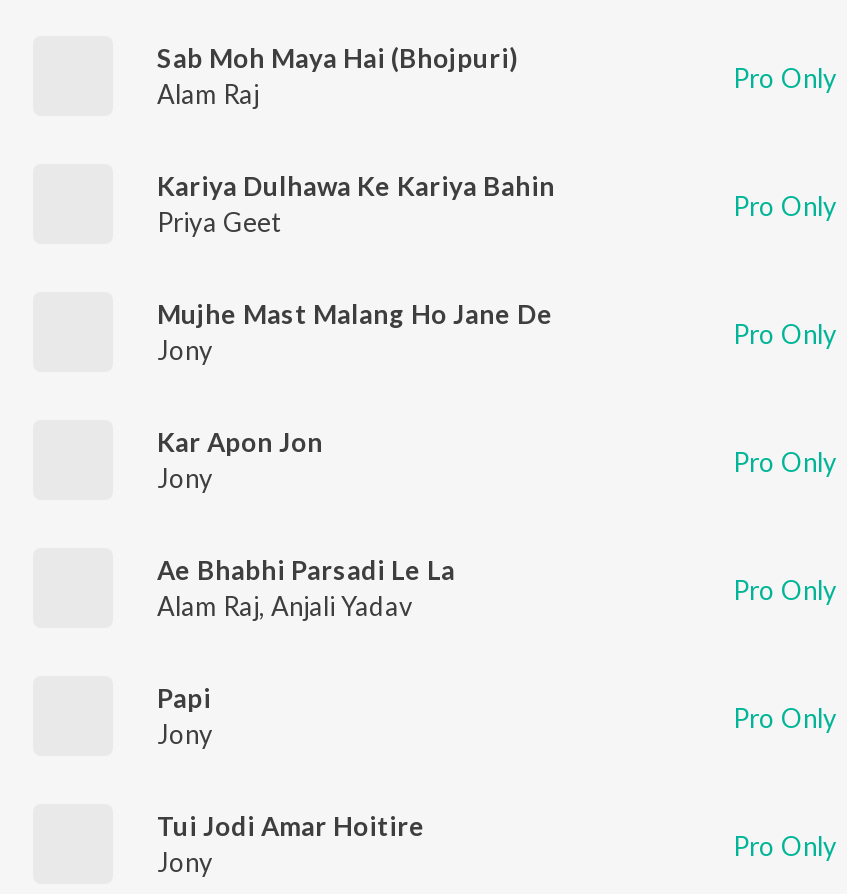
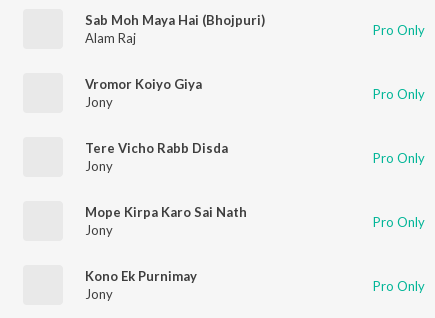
- Kariya Dulhawa Ke Kariya Bahin
- Priya Geet
- Pro Only
- Mujhe Mast Malang Ho Jane De
+ Vromor Koiyo Giya

- Kar Apon Jon
+ Tere Vicho Rabb Disda

- Ae Bhabhi Parsadi Le La
- Alam Raj, Anjali Yadav
- Pro Only
- Papi
+ Mope Kirpa Karo Sai Nath

- Tui Jodi Amar Hoitire
+ Kono Ek Purnimay
